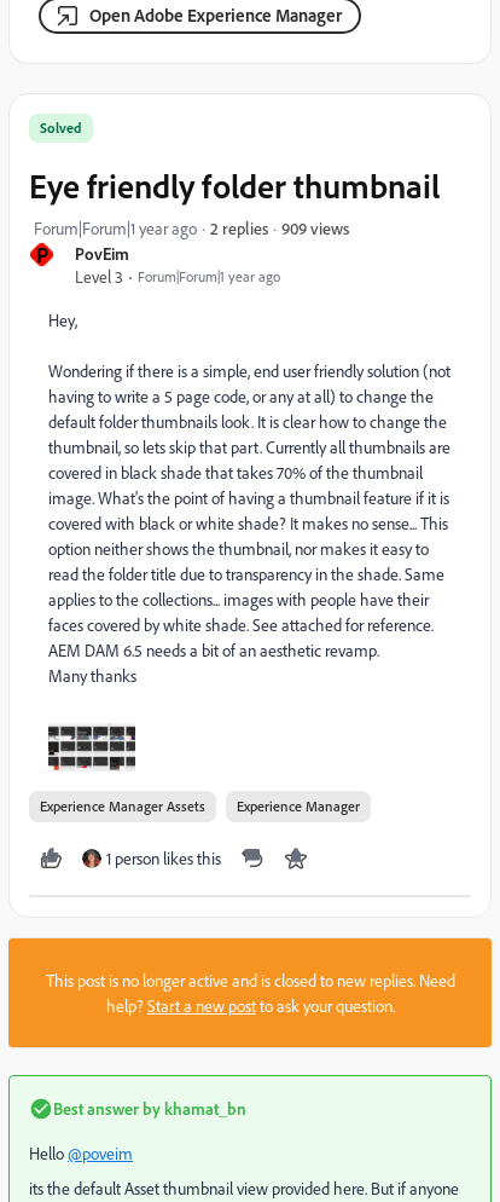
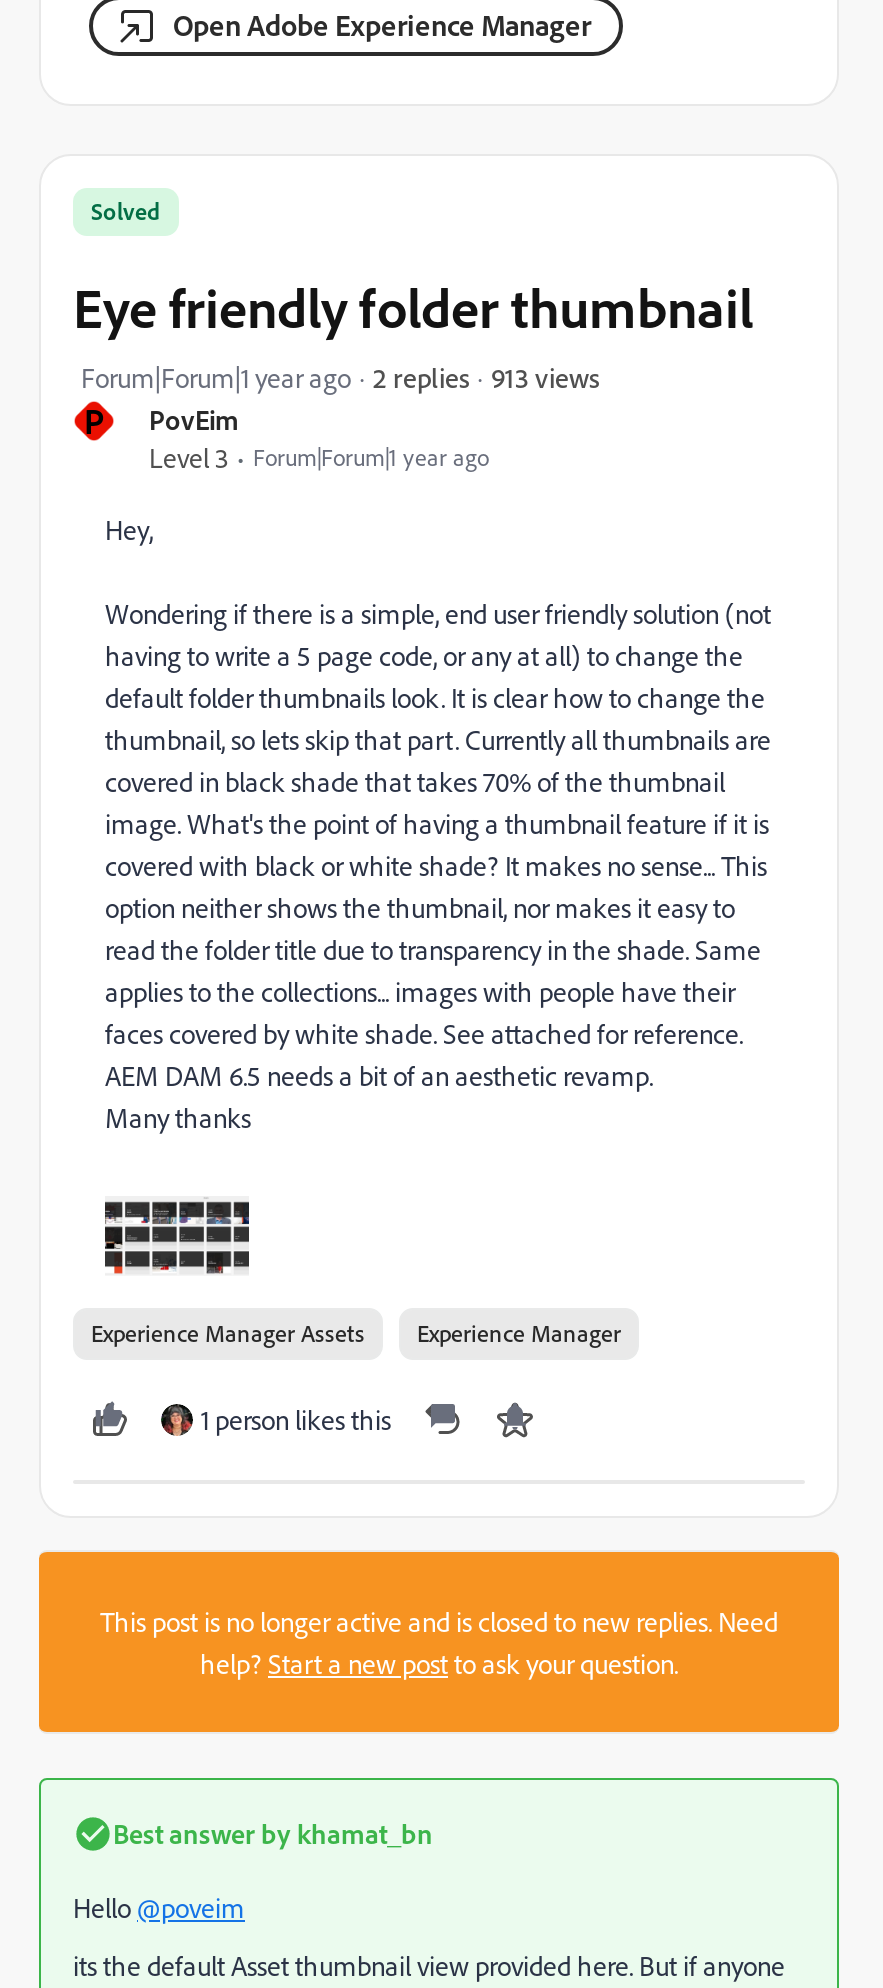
- 909 views
+ 913 views
